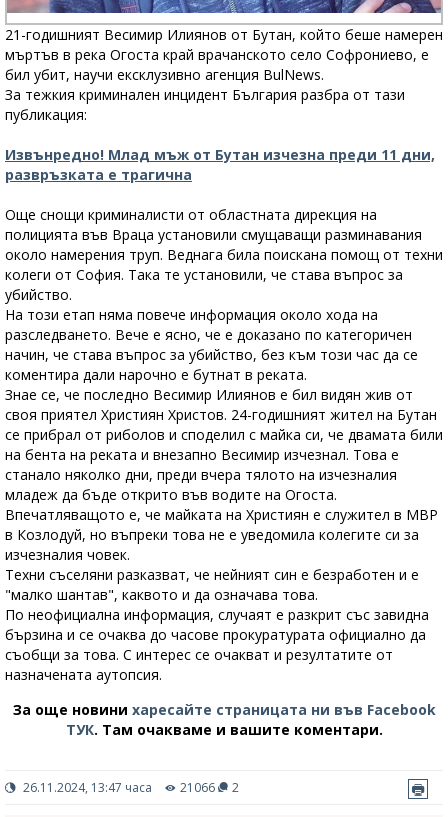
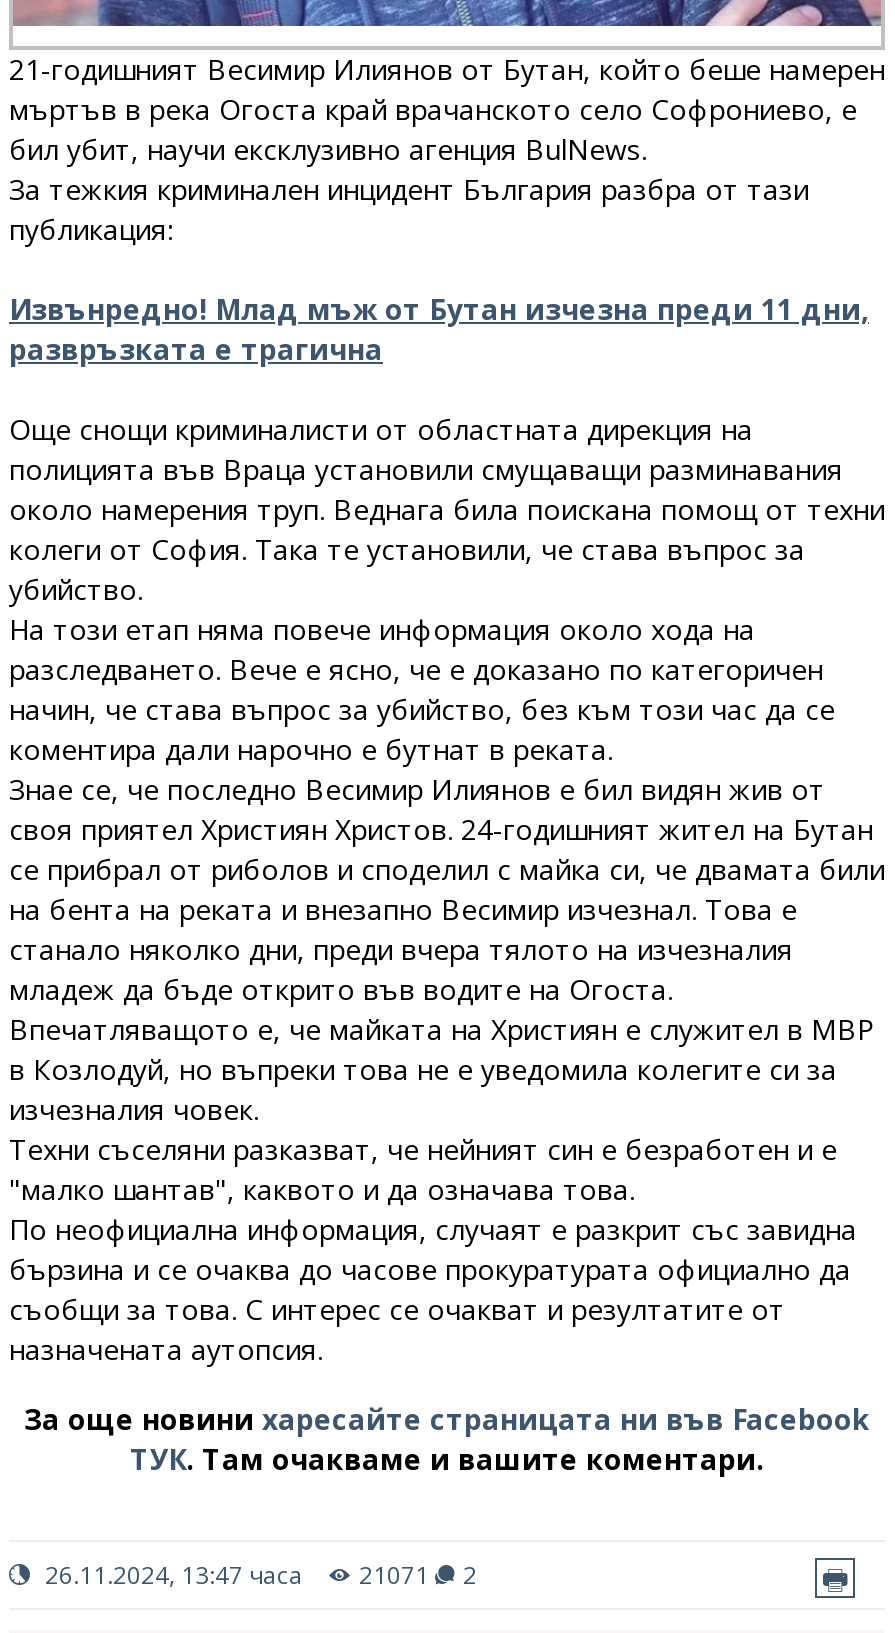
- 26.11.2024, 13:47 часа 21066 2
+ 26.11.2024, 13:47 часа 21071 2
